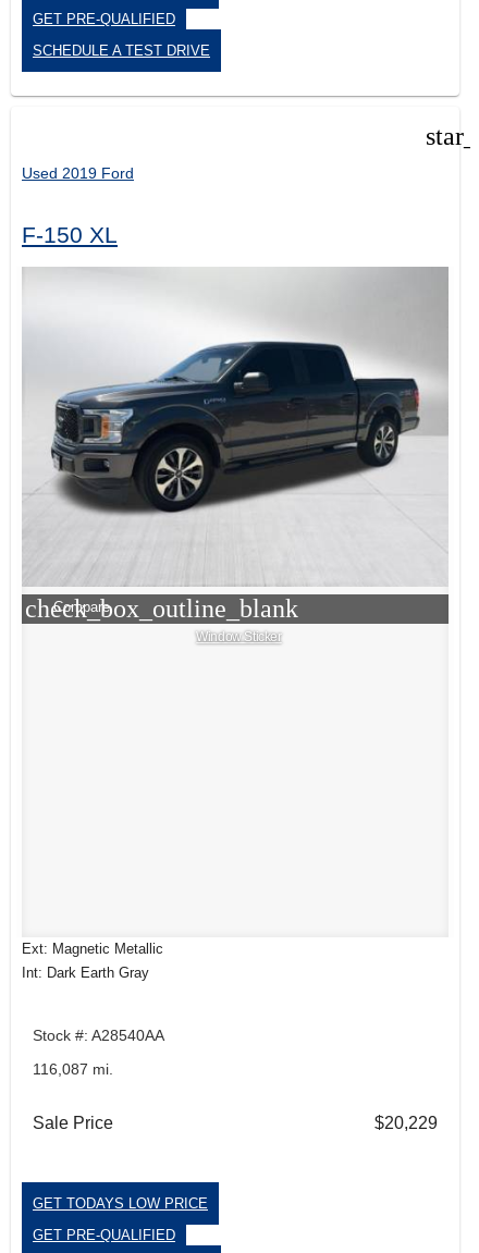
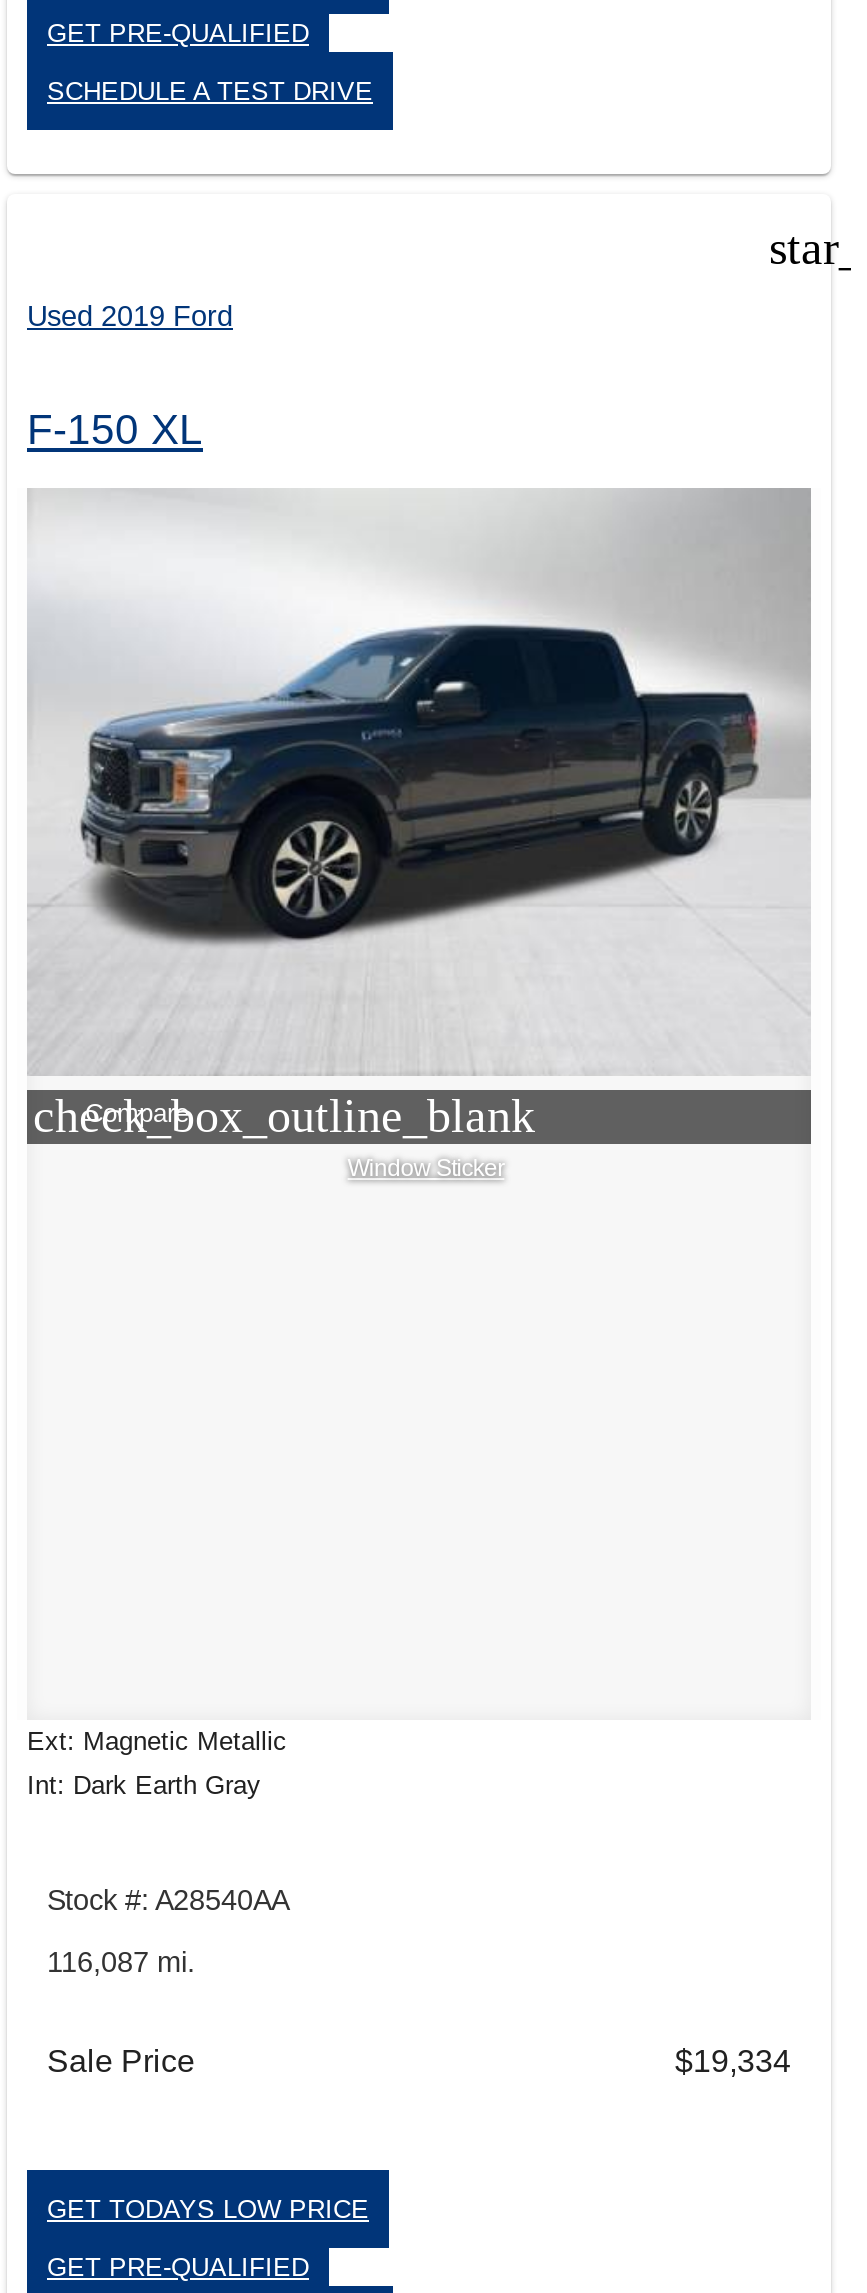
- $20,229
+ $19,334
